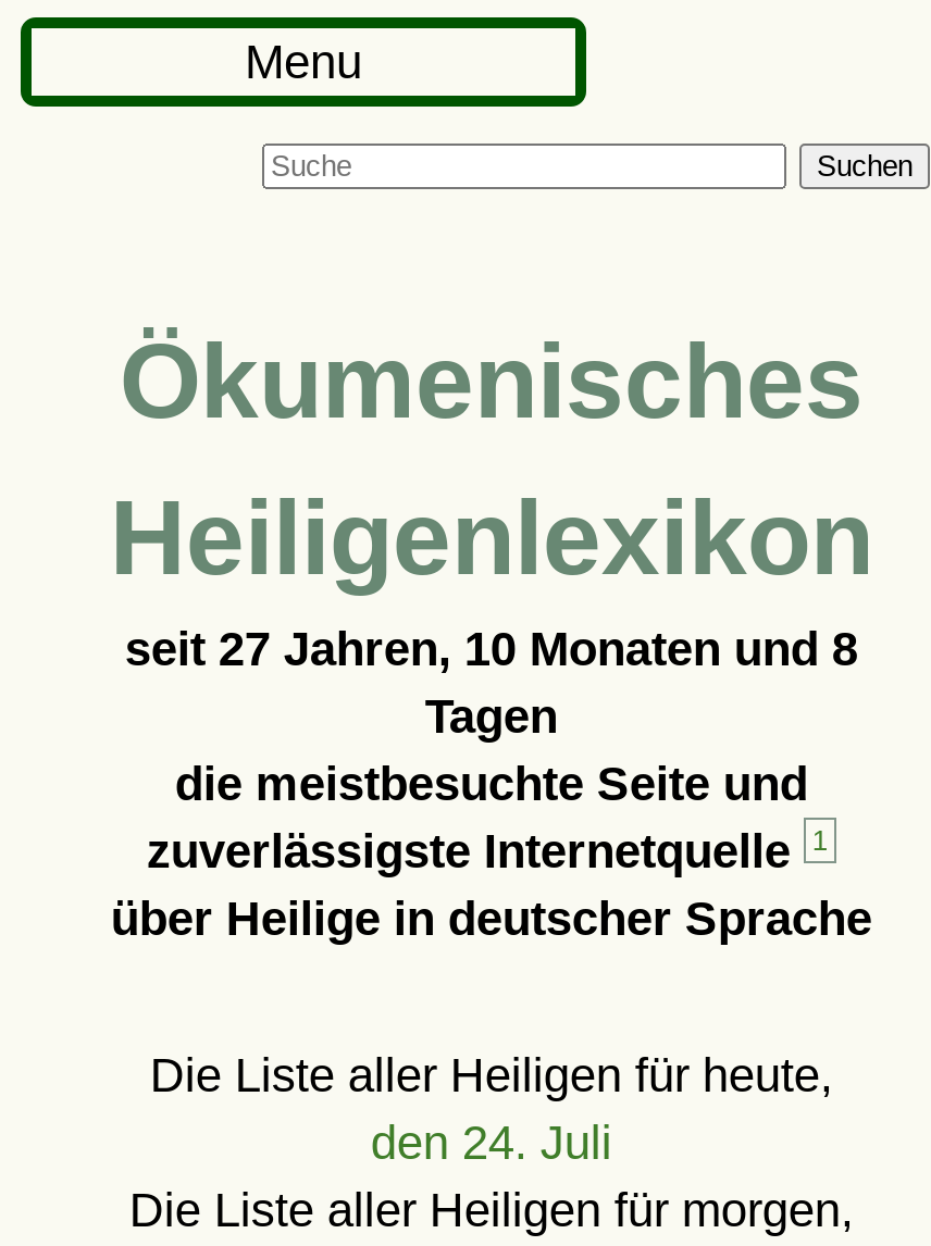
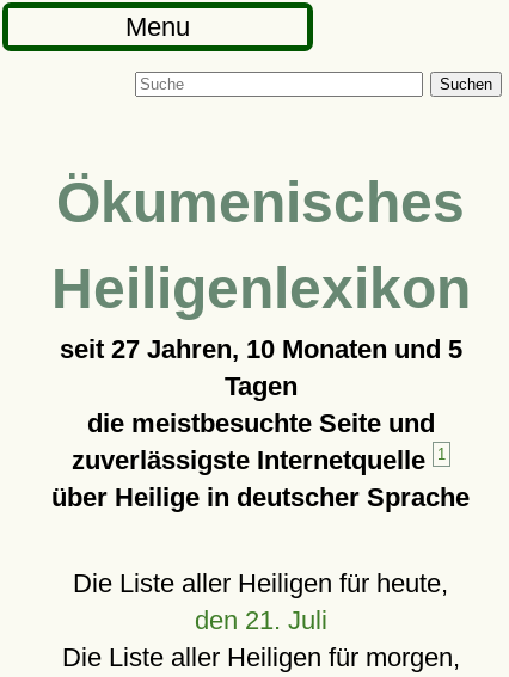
- seit 27 Jahren, 10 Monaten und 8
+ seit 27 Jahren, 10 Monaten und 5

- den 24. Juli
+ den 21. Juli
